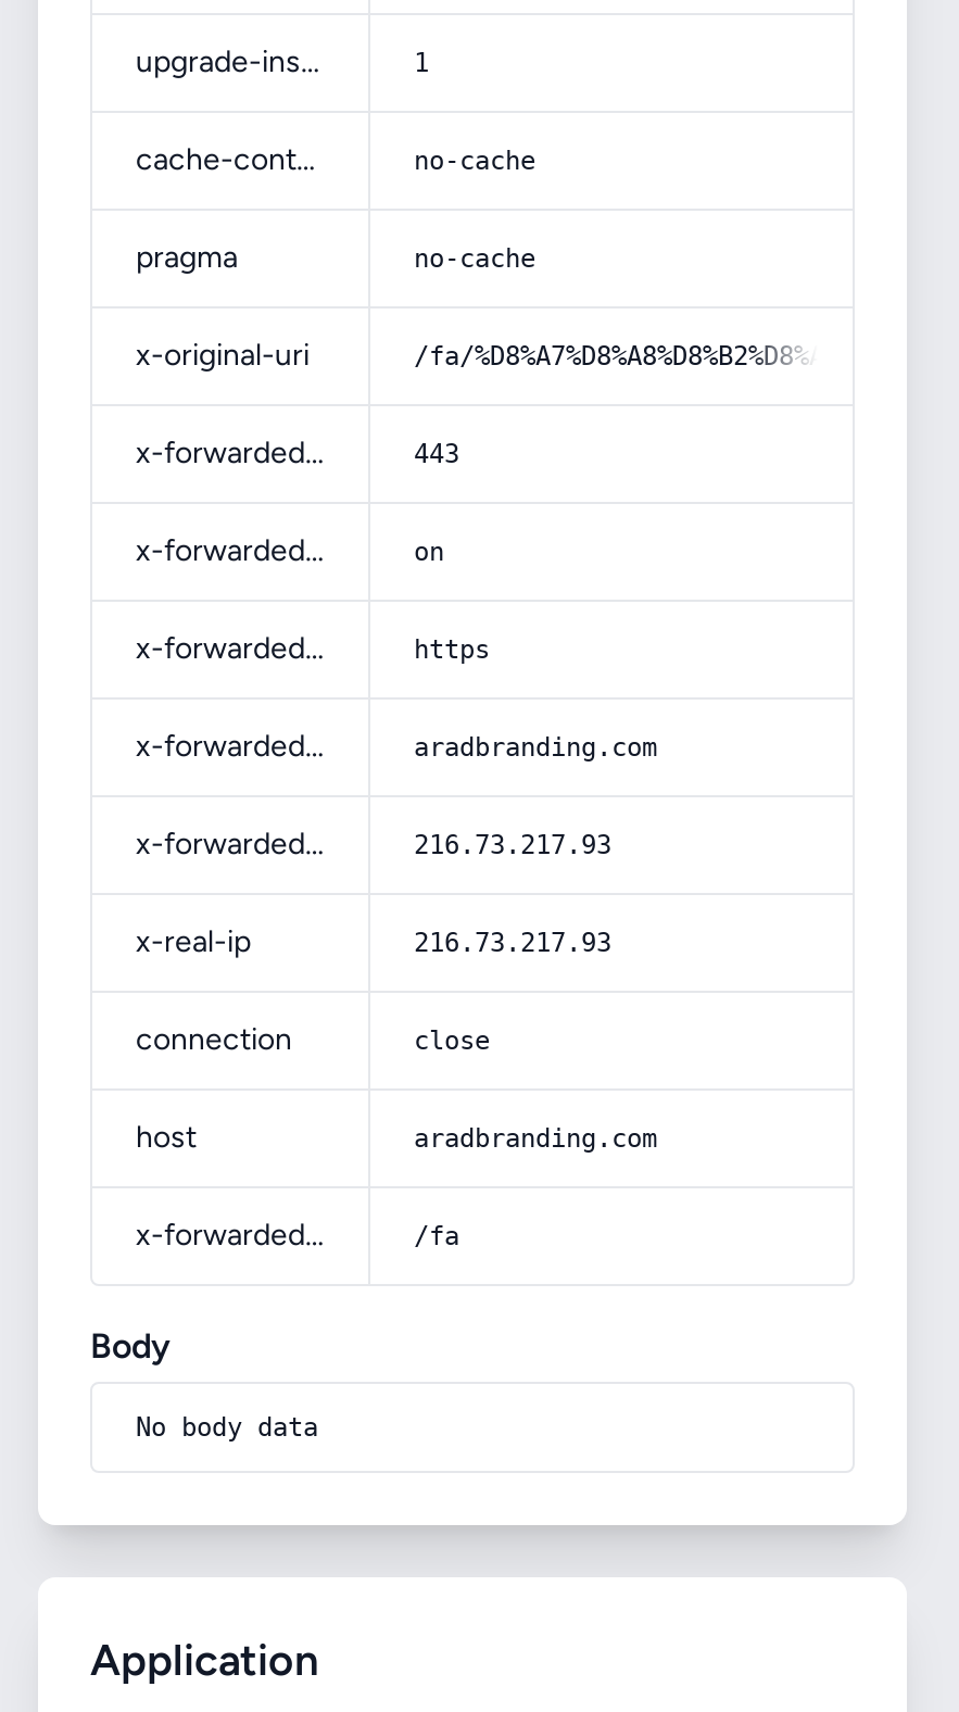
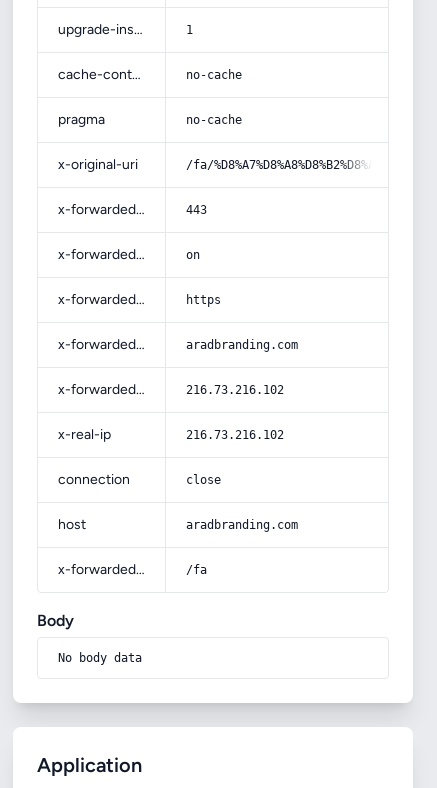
- 216.73.217.93
+ 216.73.216.102

- 216.73.217.93
+ 216.73.216.102
